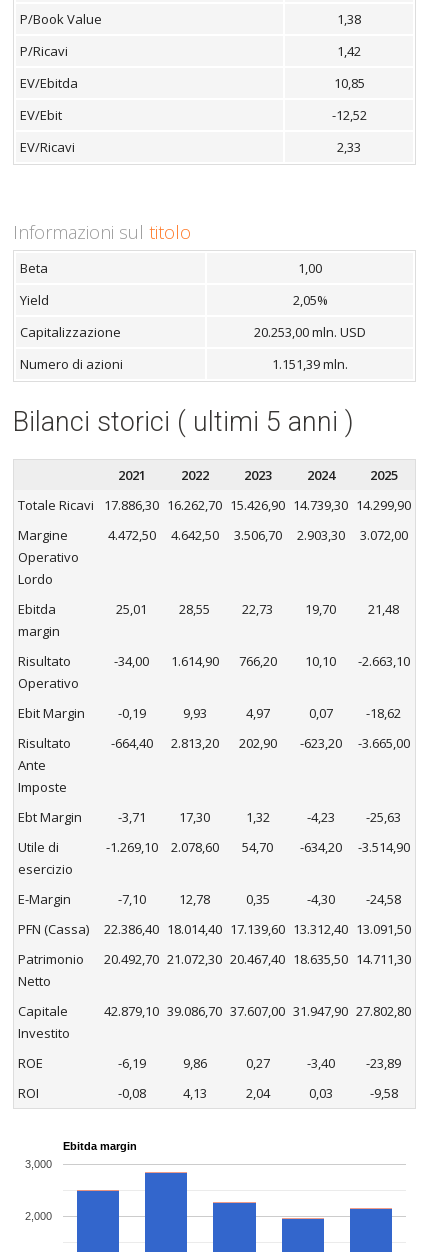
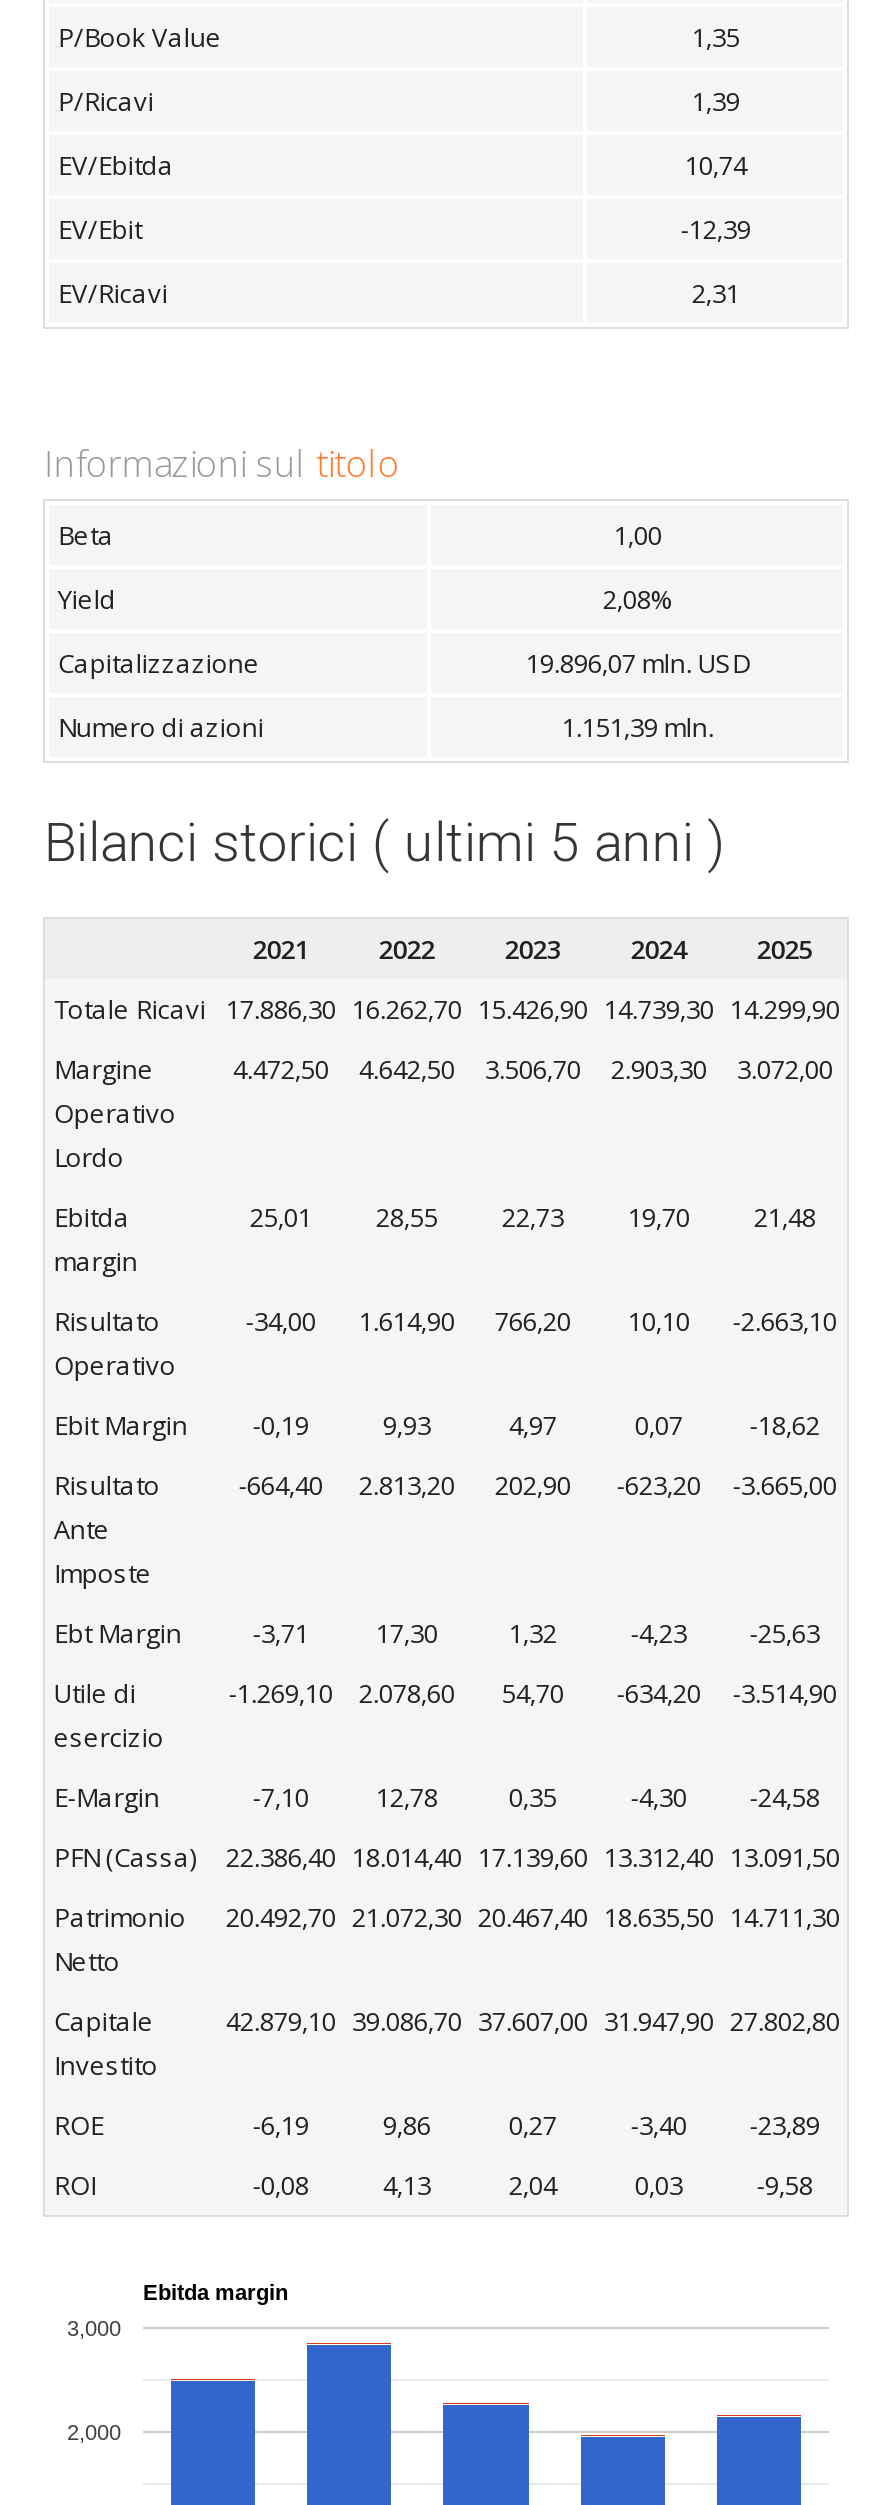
- 1,38
+ 1,35

- 1,42
+ 1,39

- 10,85
+ 10,74

- -12,52
+ -12,39

- 2,33
+ 2,31

- 2,05%
+ 2,08%

- 20.253,00 mln. USD
+ 19.896,07 mln. USD
